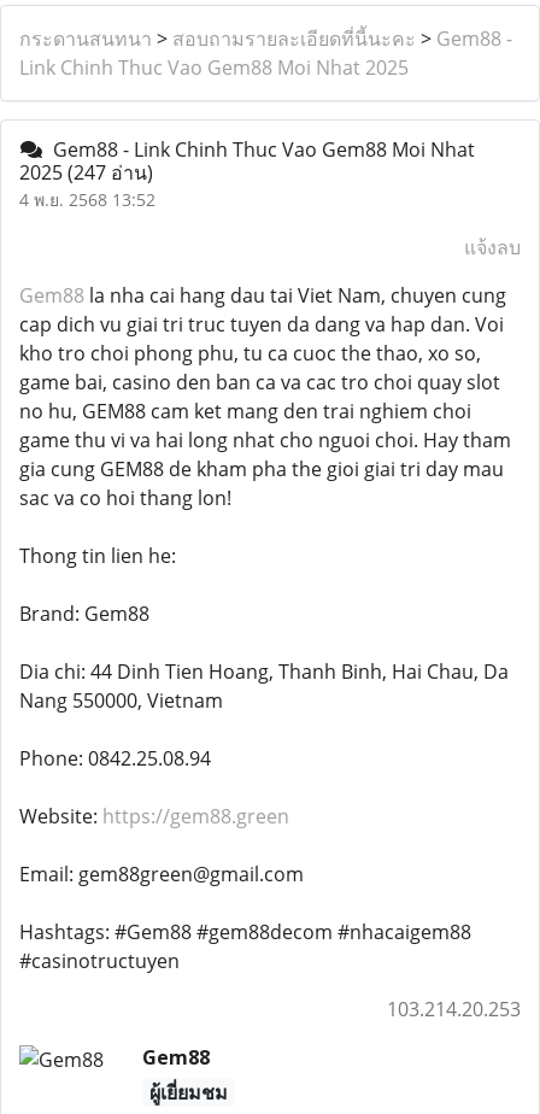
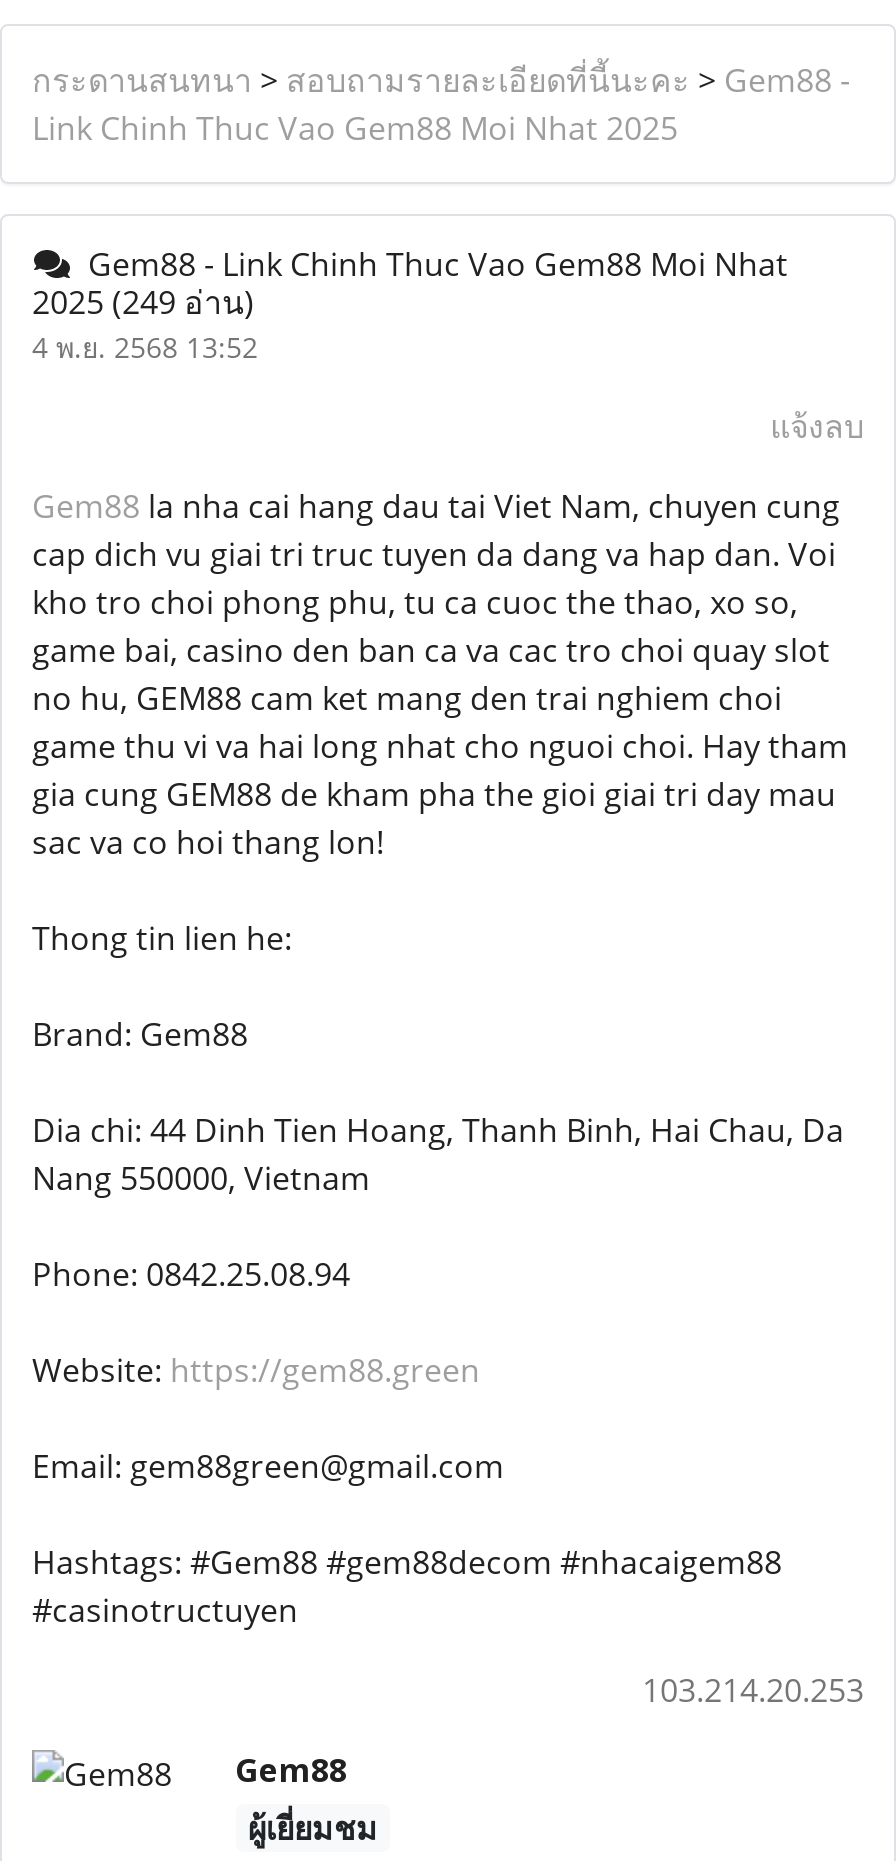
- 2025 (247 อ่าน)
+ 2025 (249 อ่าน)
